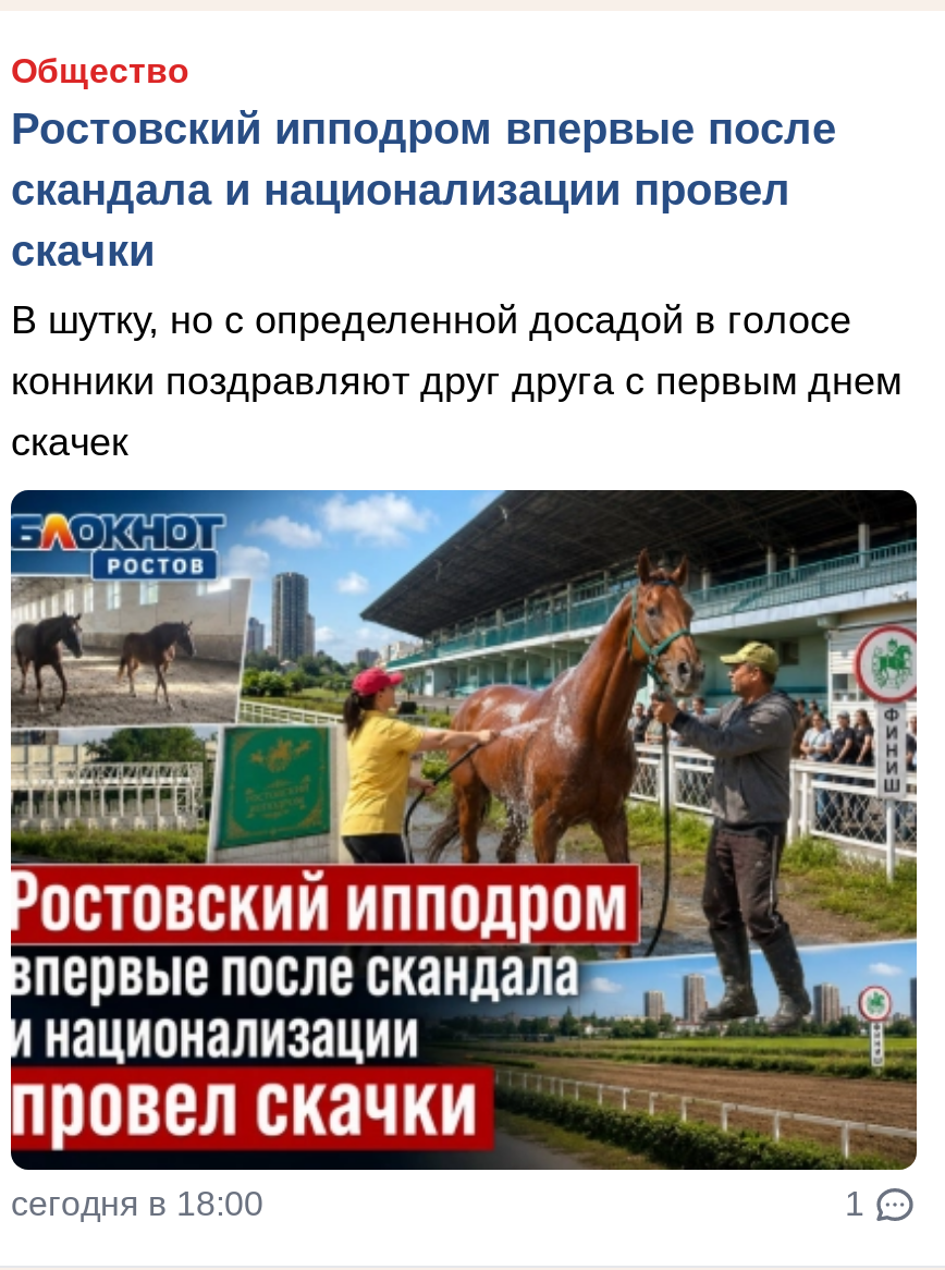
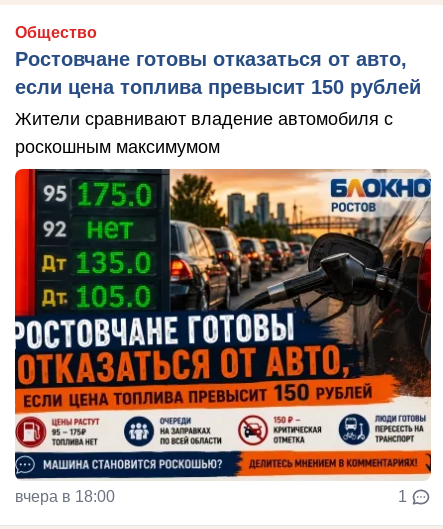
- Ростовский ипподром впервые после
- скандала и национализации провел
- скачки
+ Ростовчане готовы отказаться от авто,
+ если цена топлива превысит 150 рублей

- В шутку, но с определенной досадой в голосе
- конники поздравляют друг друга с первым днем
- скачек
+ Жители сравнивают владение автомобиля с
+ роскошным максимумом

- [image]
- сегодня в 18:00
+ [image]
+ вчера в 18:00
